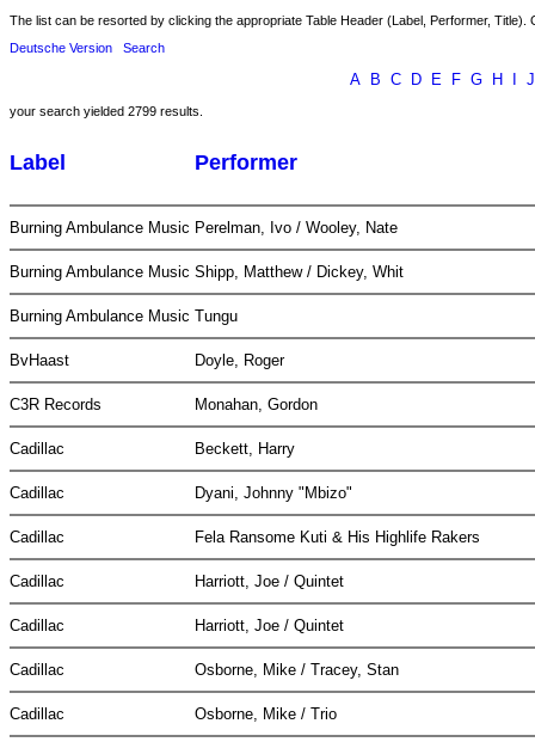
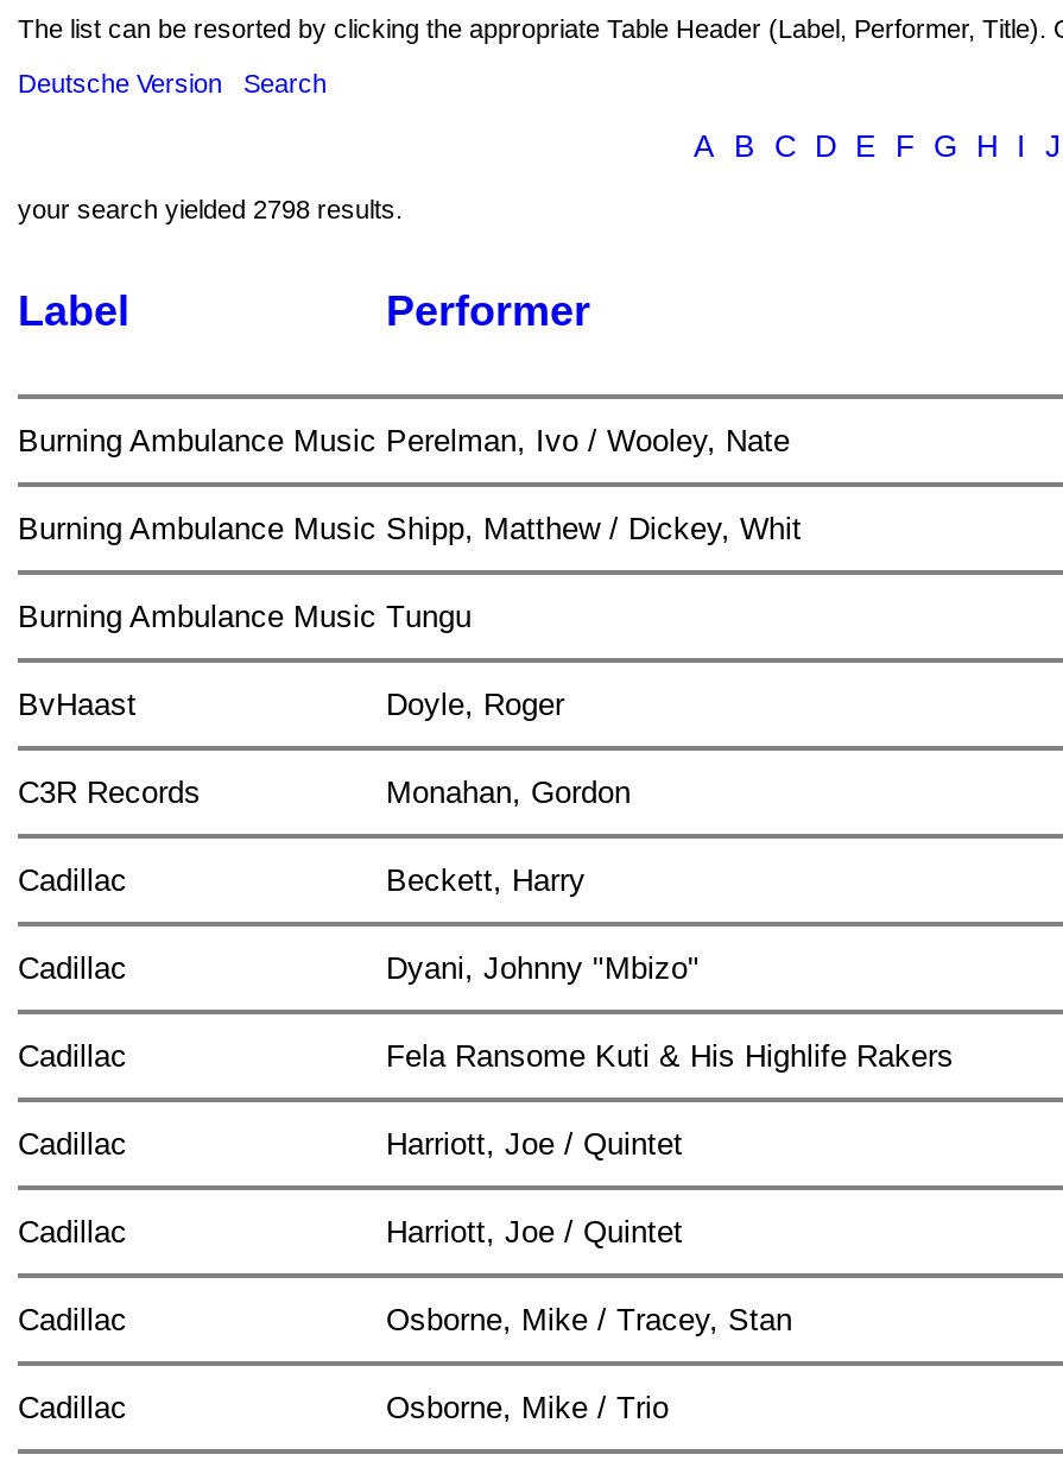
- your search yielded 2799 results.
+ your search yielded 2798 results.
